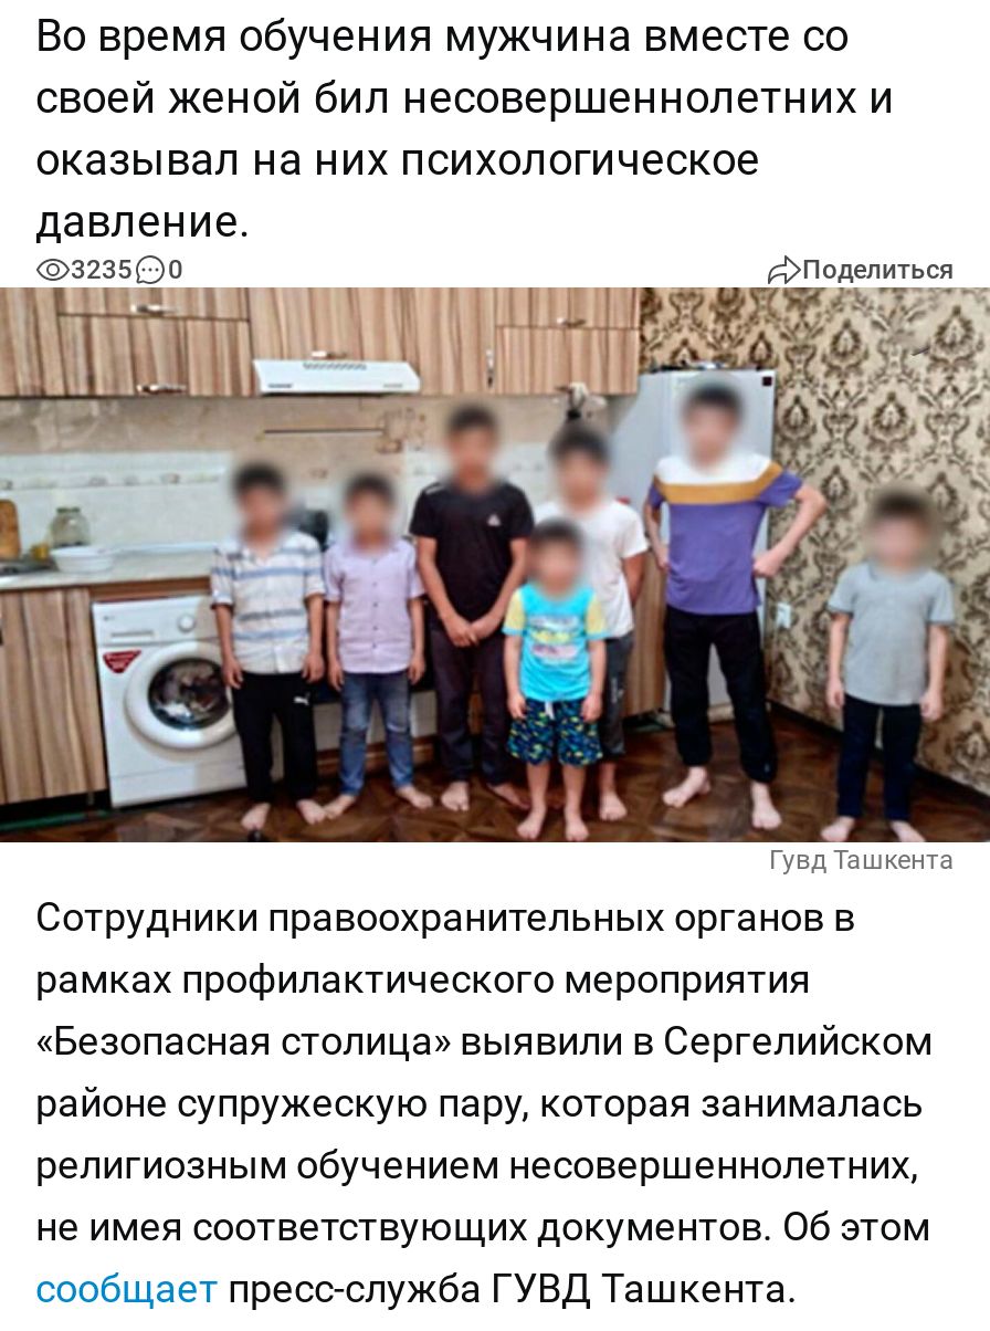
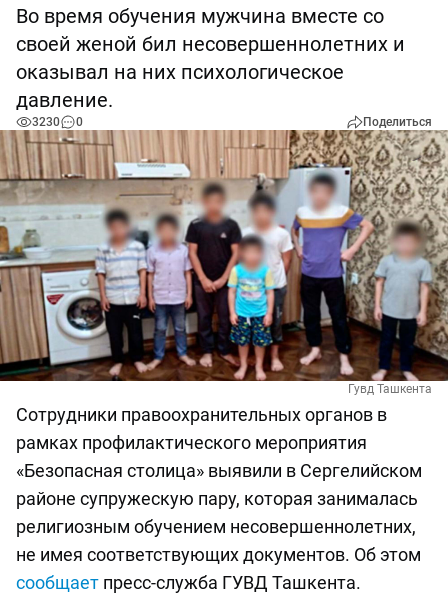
- 3235 0
+ 3230 0
